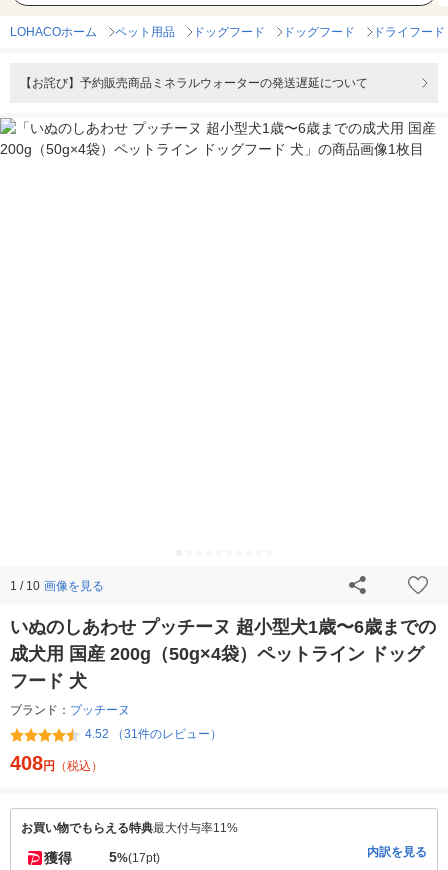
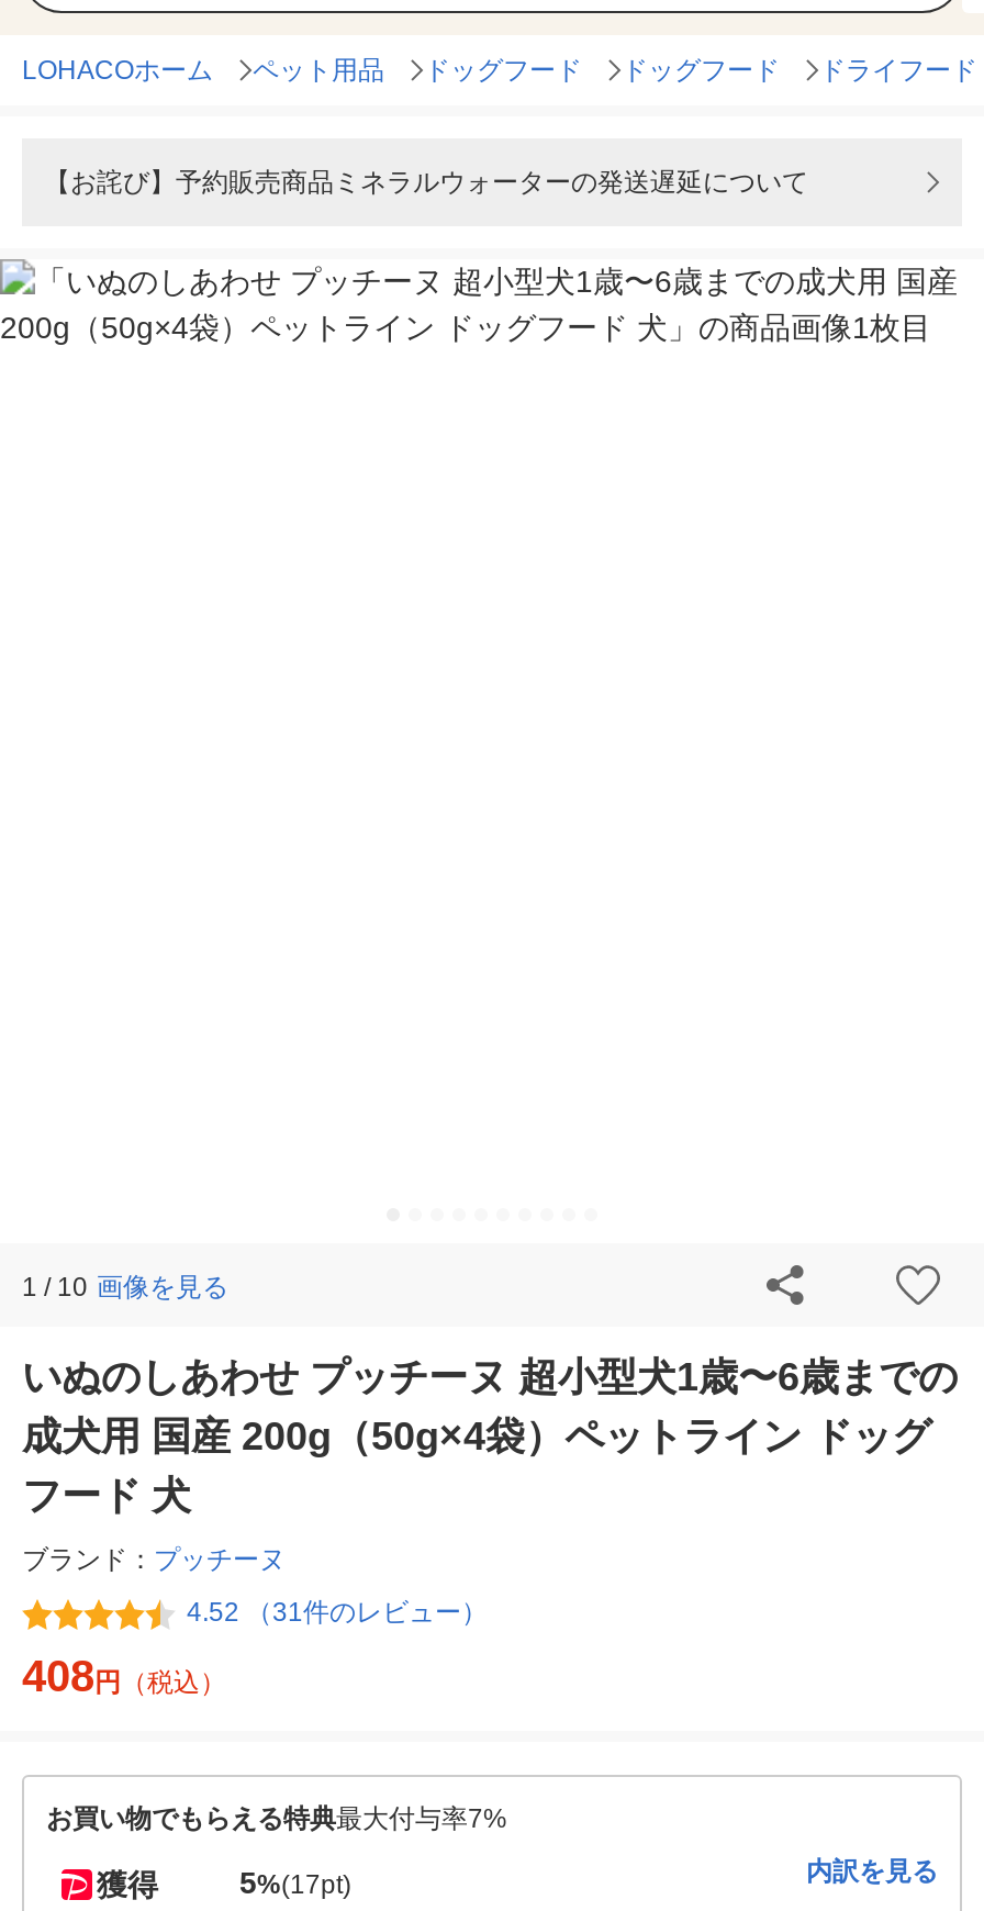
- お買い物でもらえる特典最大付与率11%
+ お買い物でもらえる特典最大付与率7%
